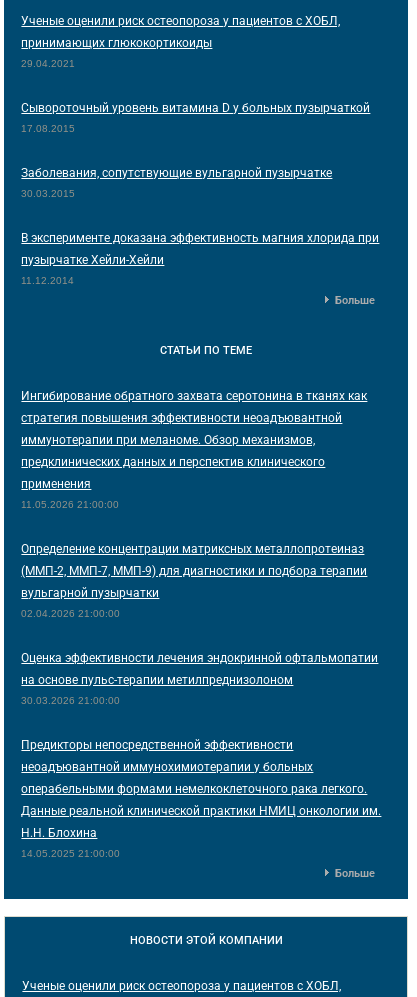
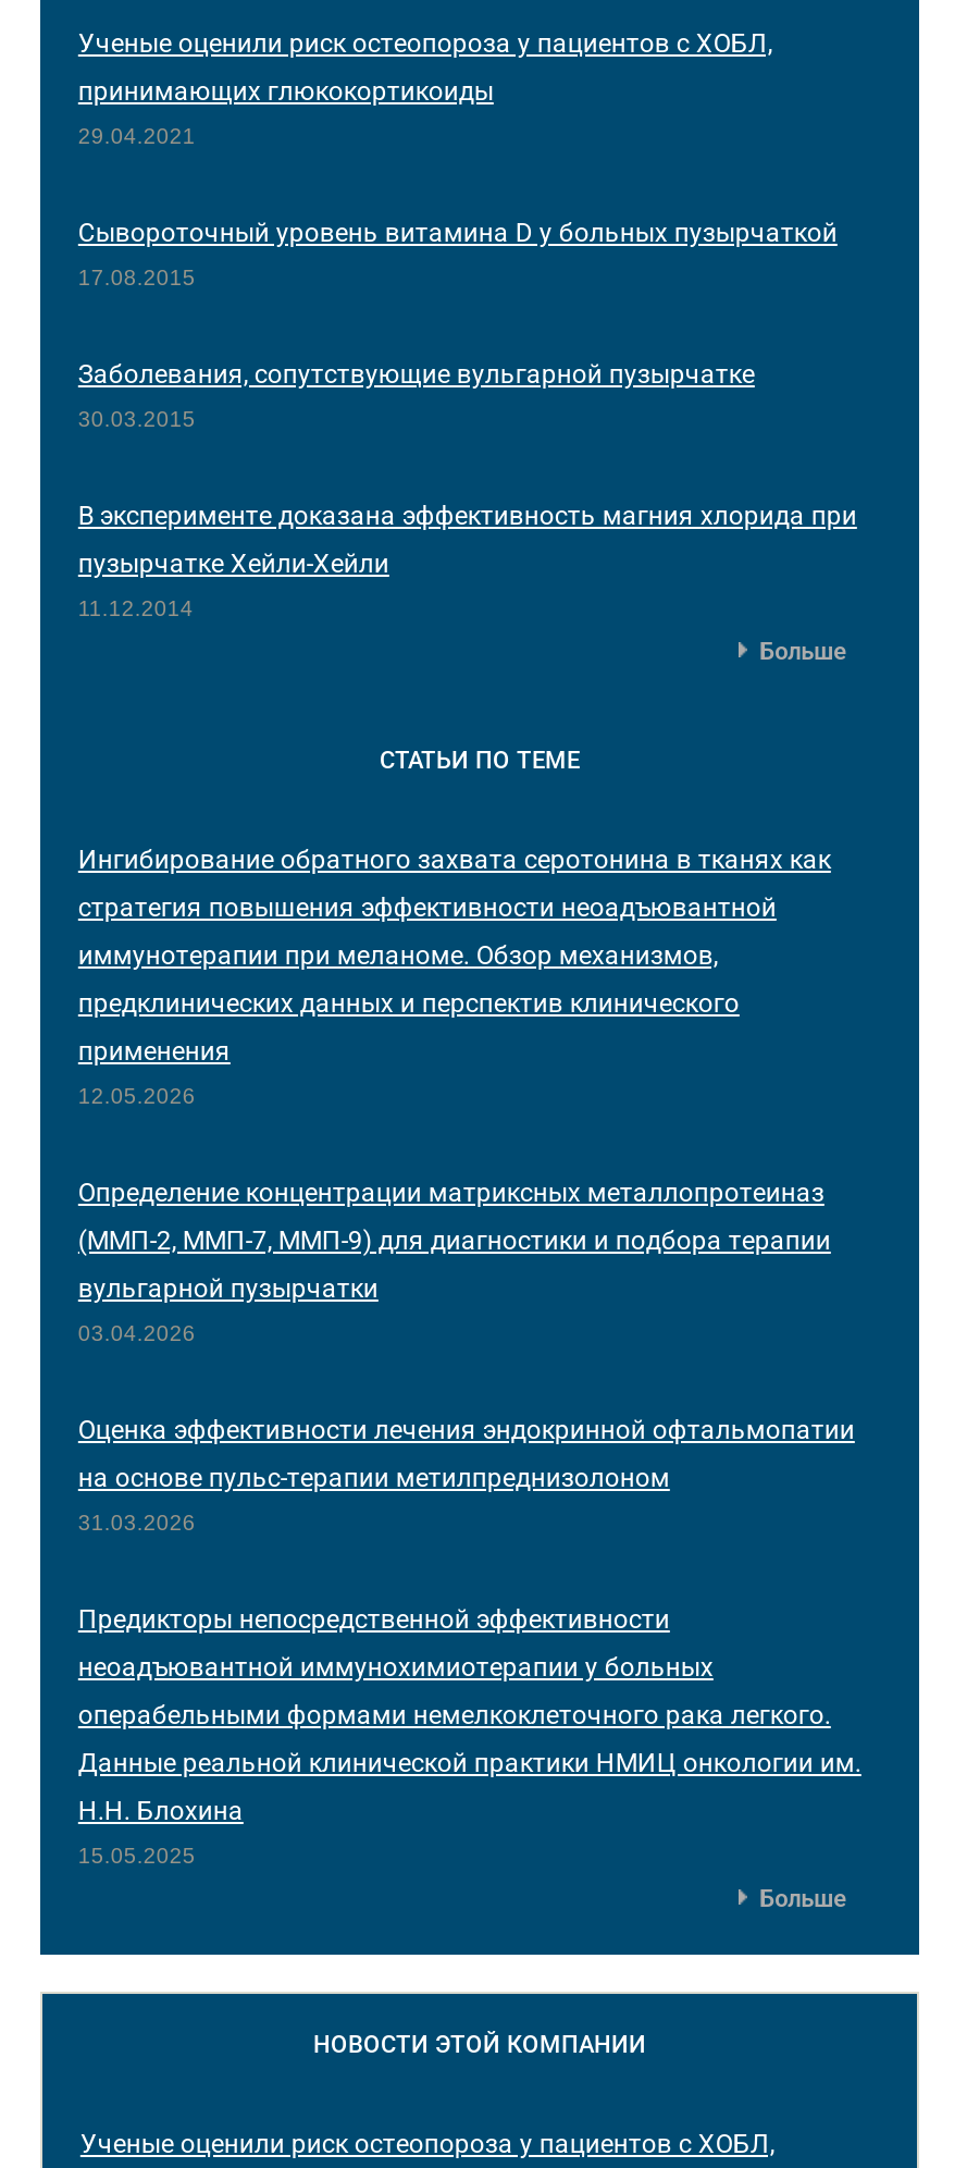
- 11.05.2026 21:00:00
+ 12.05.2026

- 02.04.2026 21:00:00
+ 03.04.2026

- 30.03.2026 21:00:00
+ 31.03.2026

- 14.05.2025 21:00:00
+ 15.05.2025
